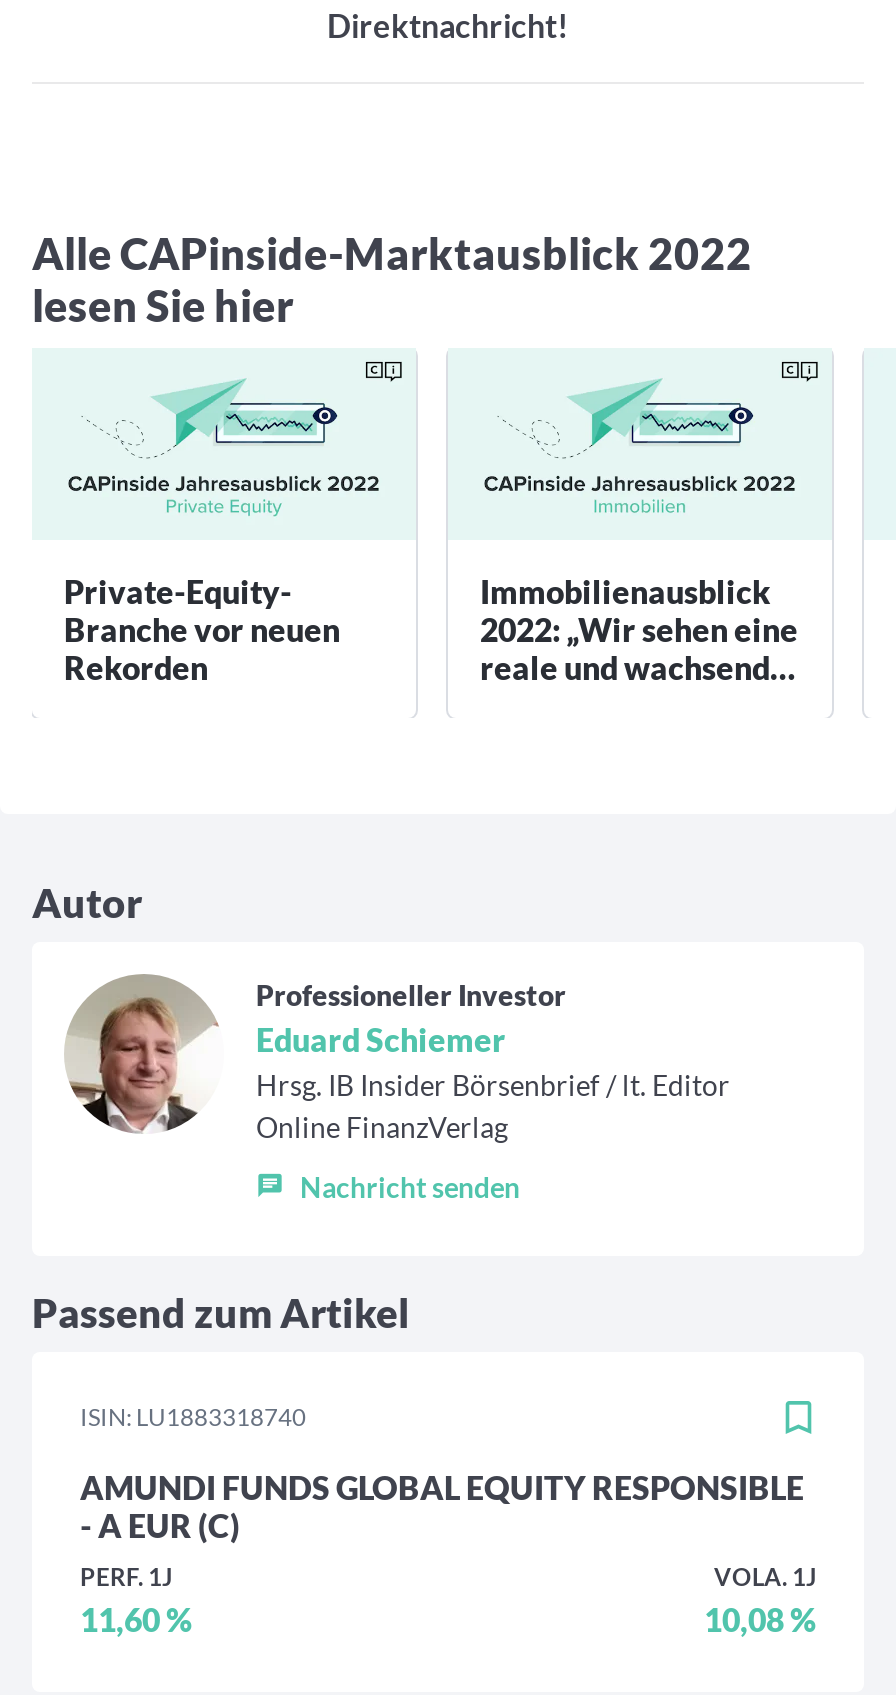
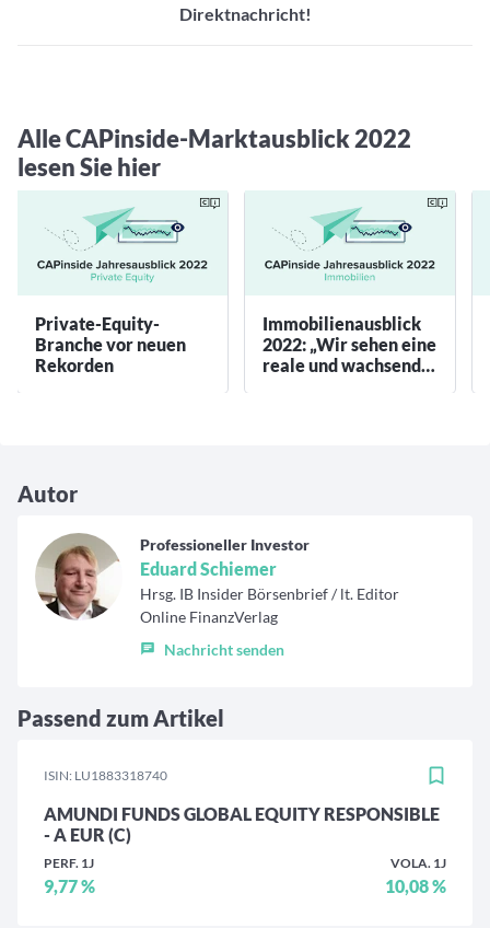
- 11,60 %
+ 9,77 %
